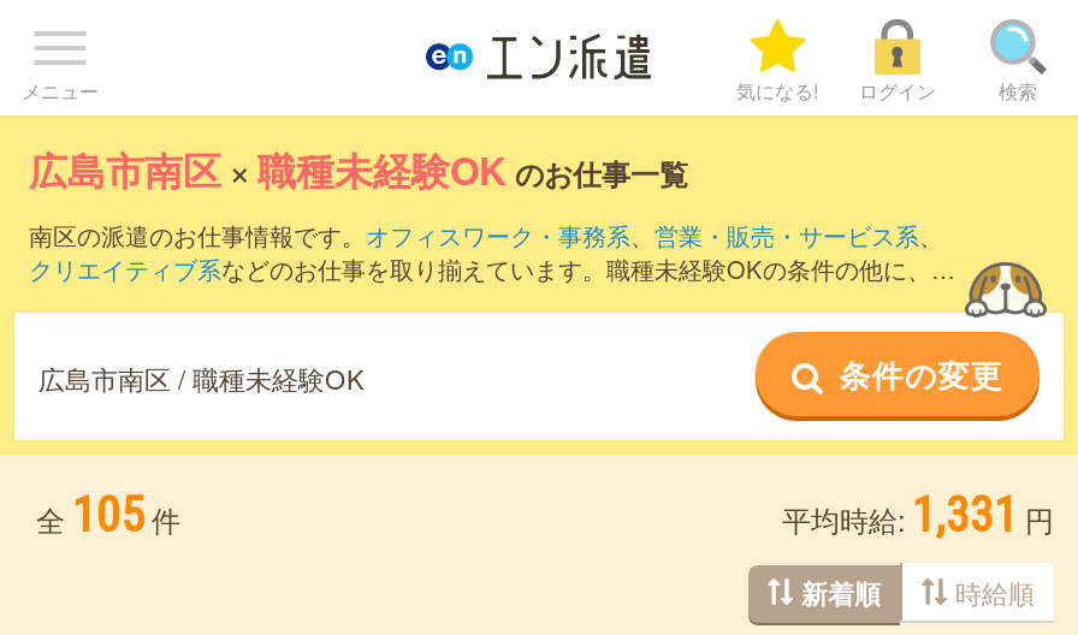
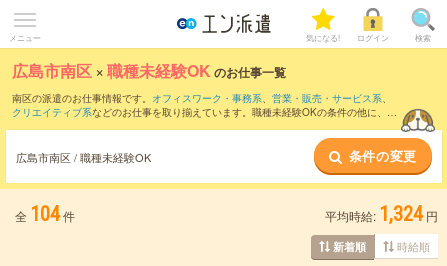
- 全 105 件
+ 全 104 件

- 平均時給: 1,331 円
+ 平均時給: 1,324 円
